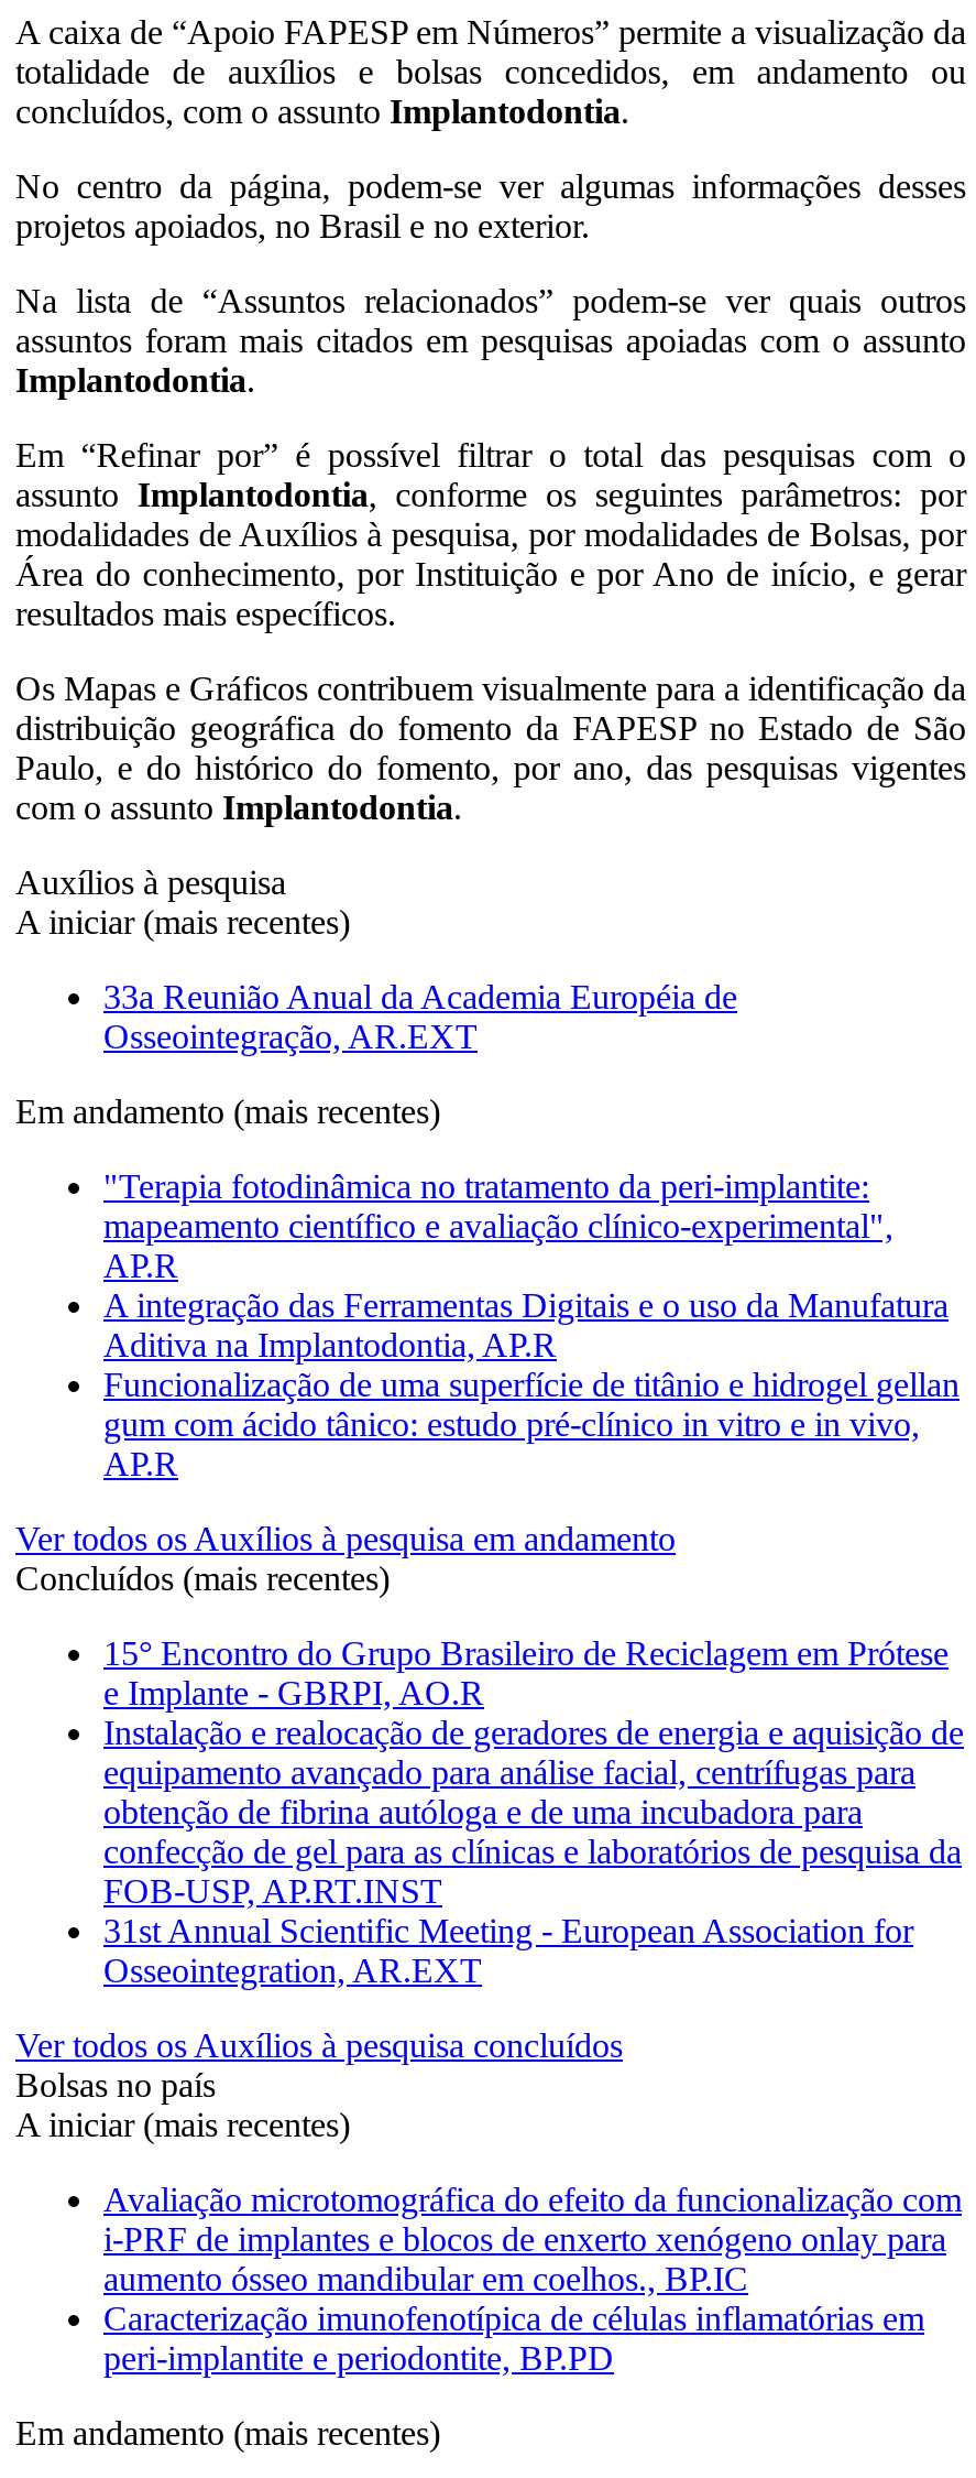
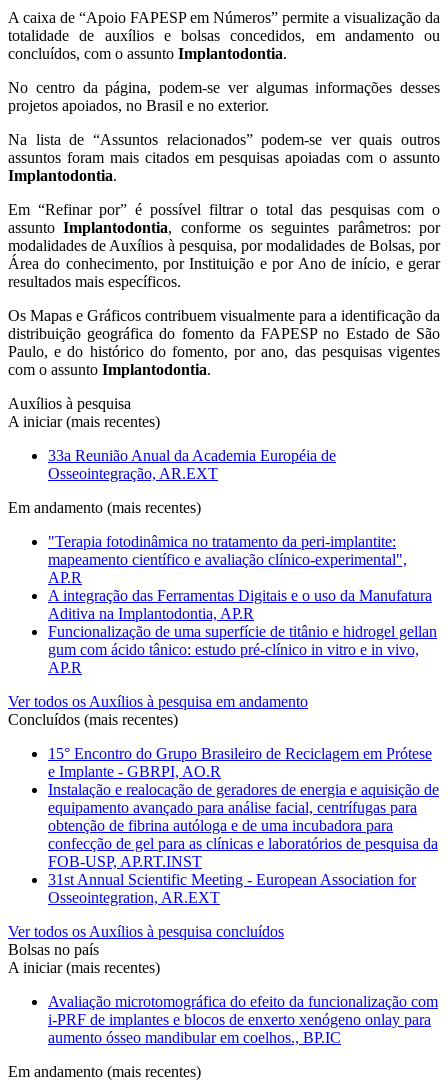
- Caracterização imunofenotípica de células inflamatórias em
- peri-implantite e periodontite, BP.PD
